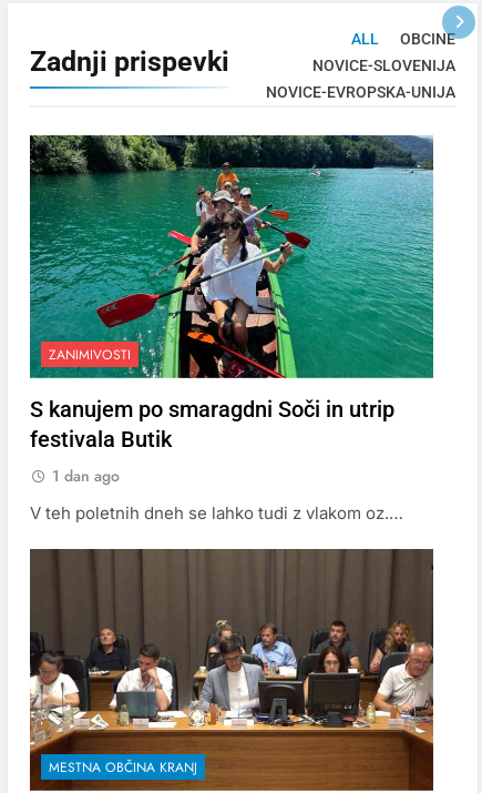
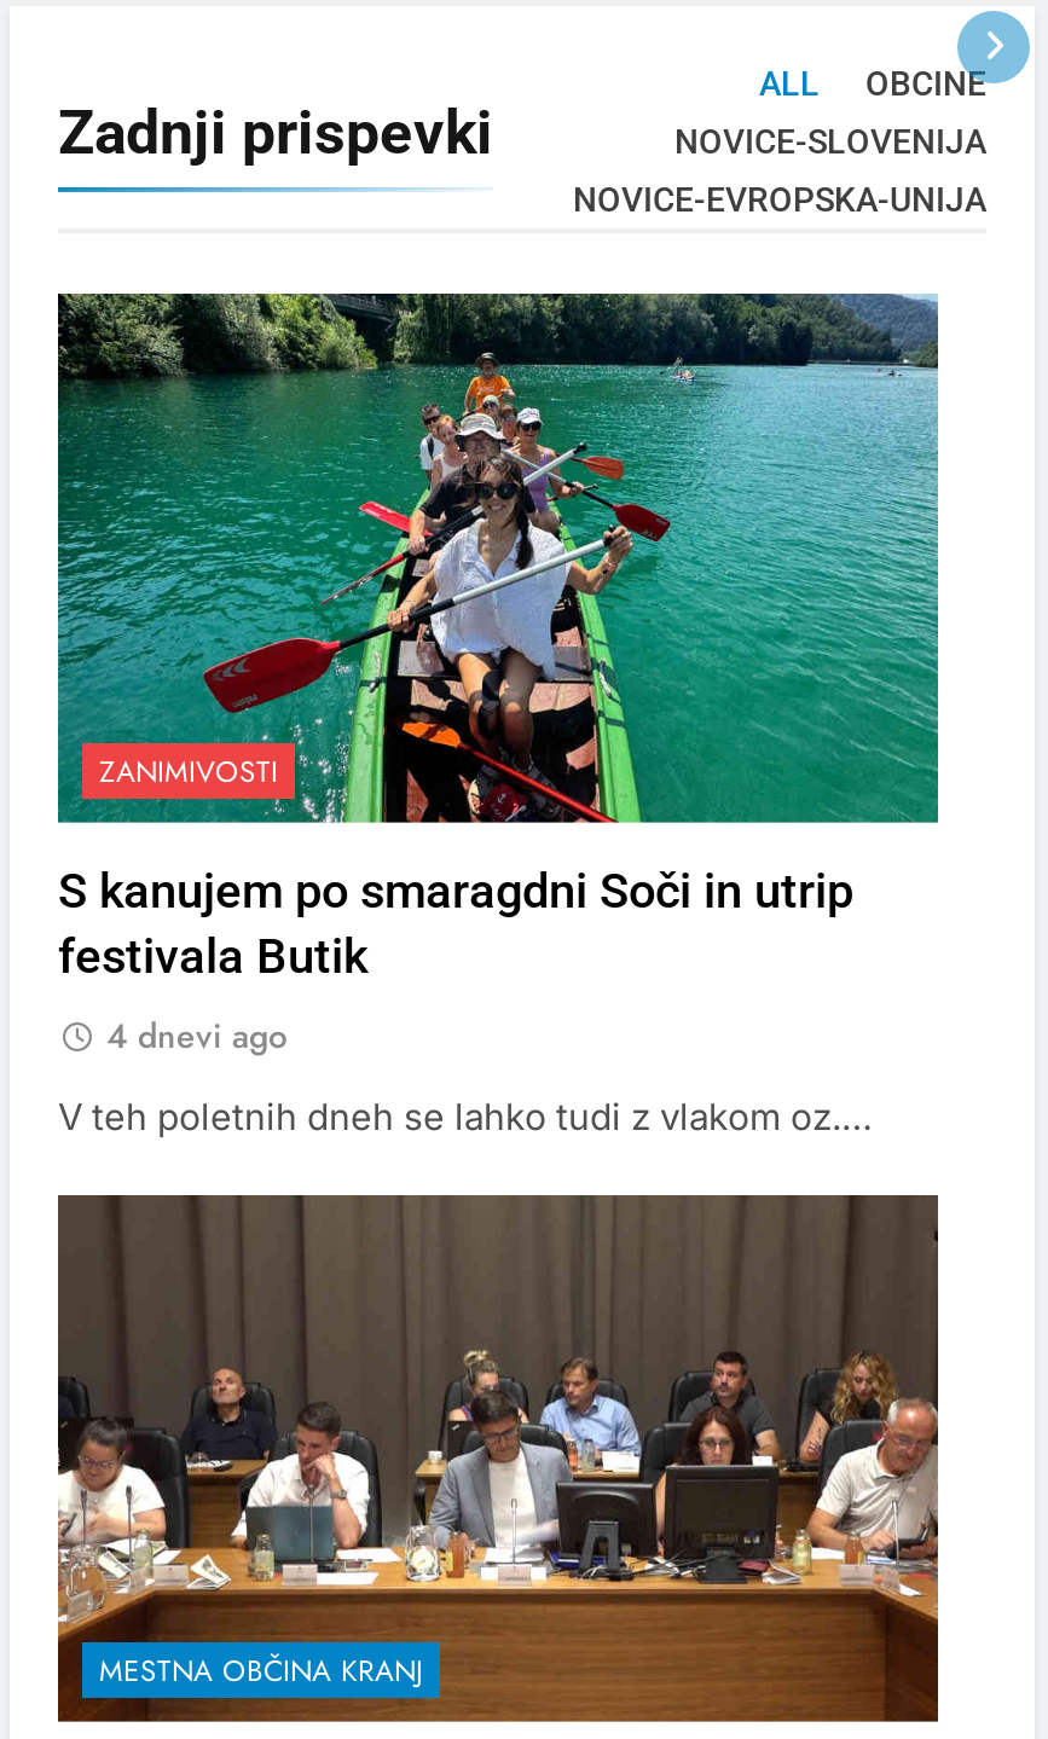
- 1 dan ago
+ 4 dnevi ago
